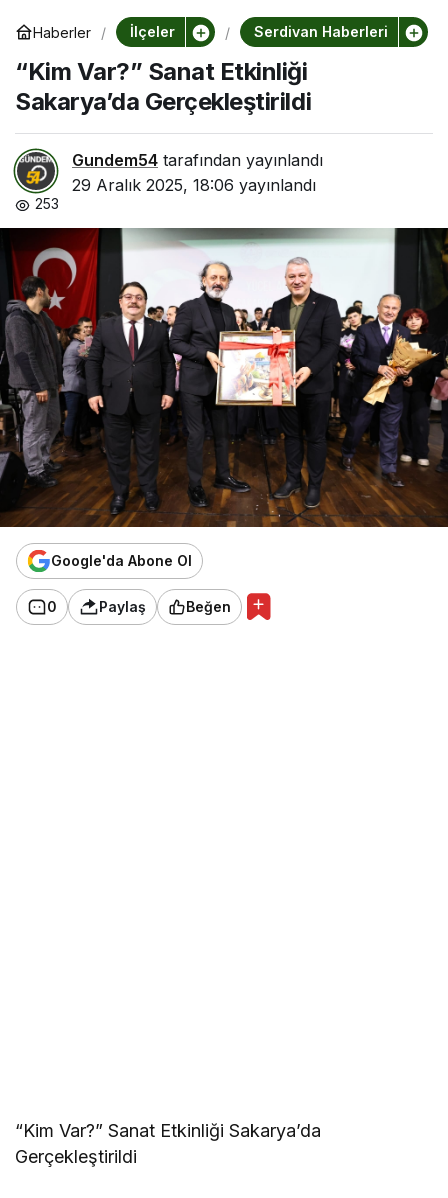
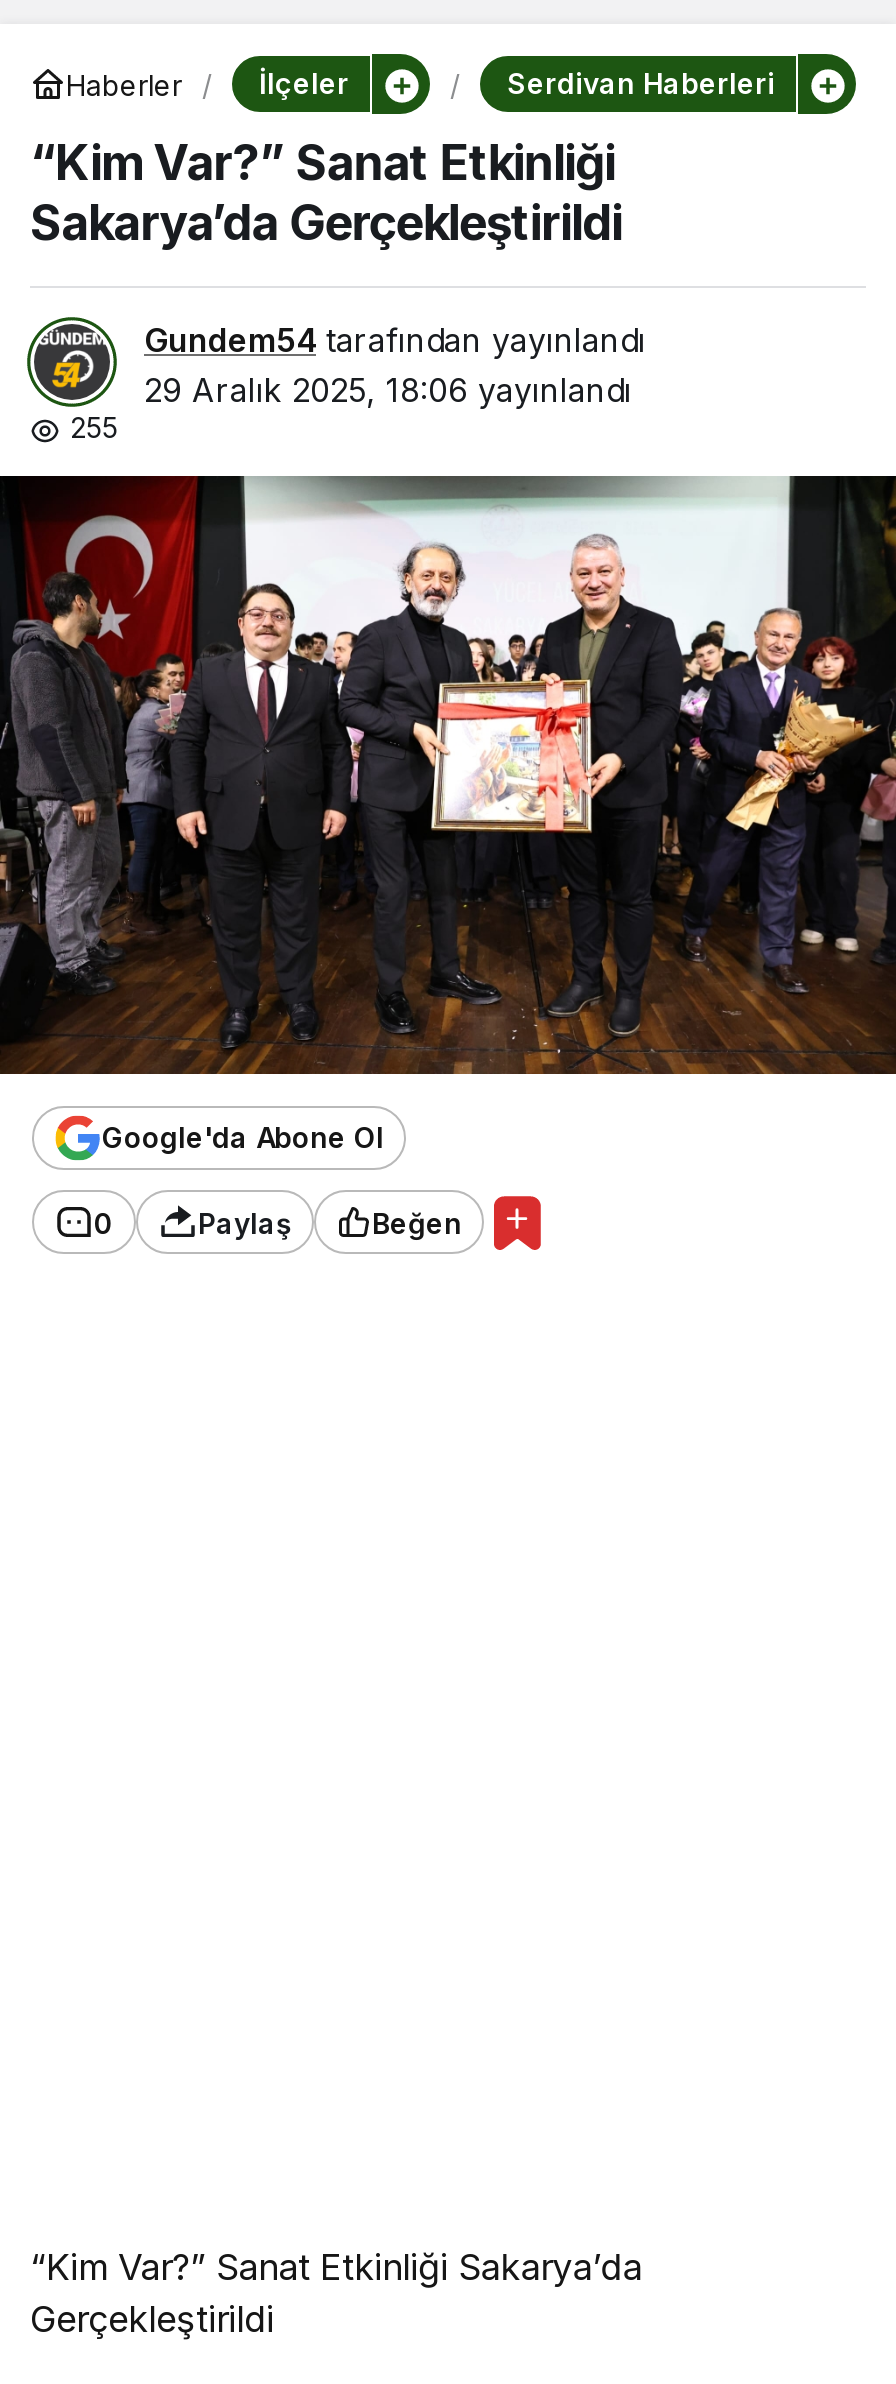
- 253
+ 255
